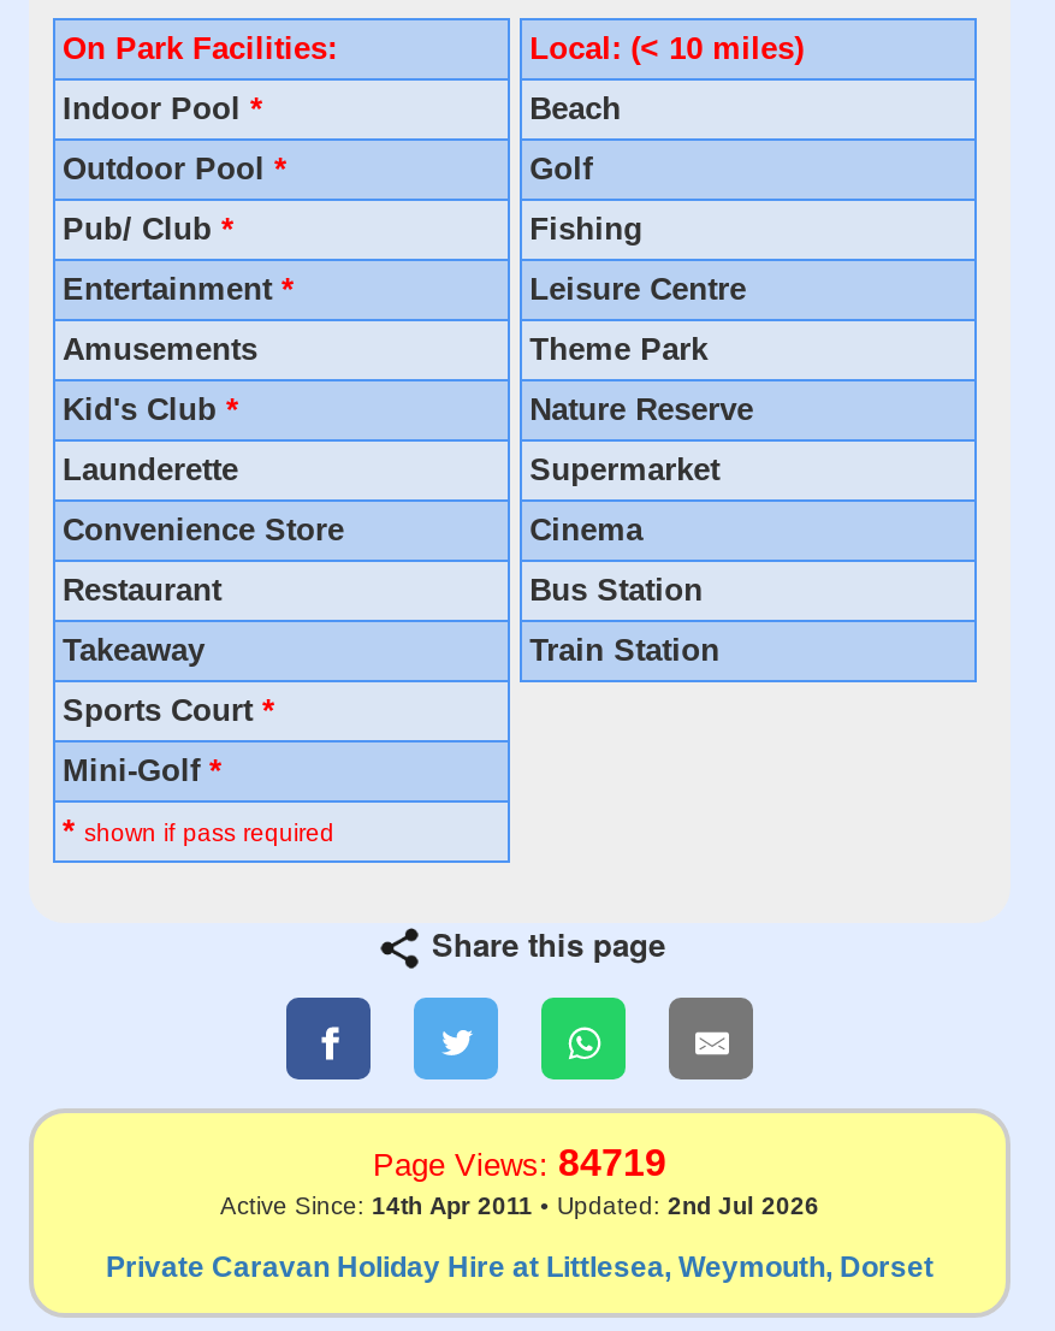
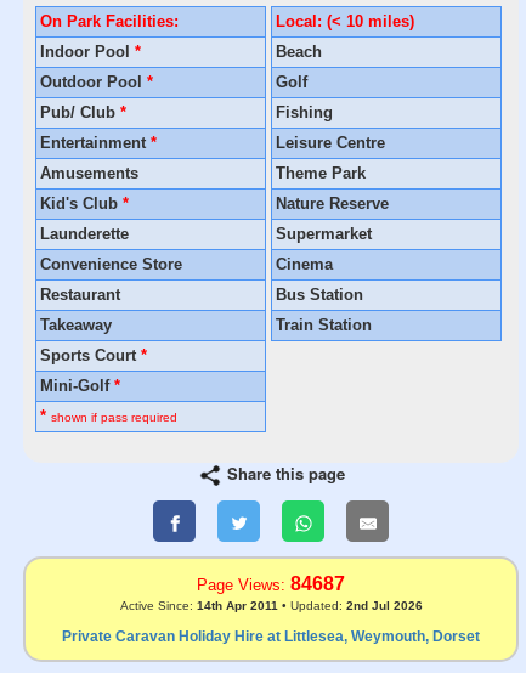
- Page Views: 84719
+ Page Views: 84687
